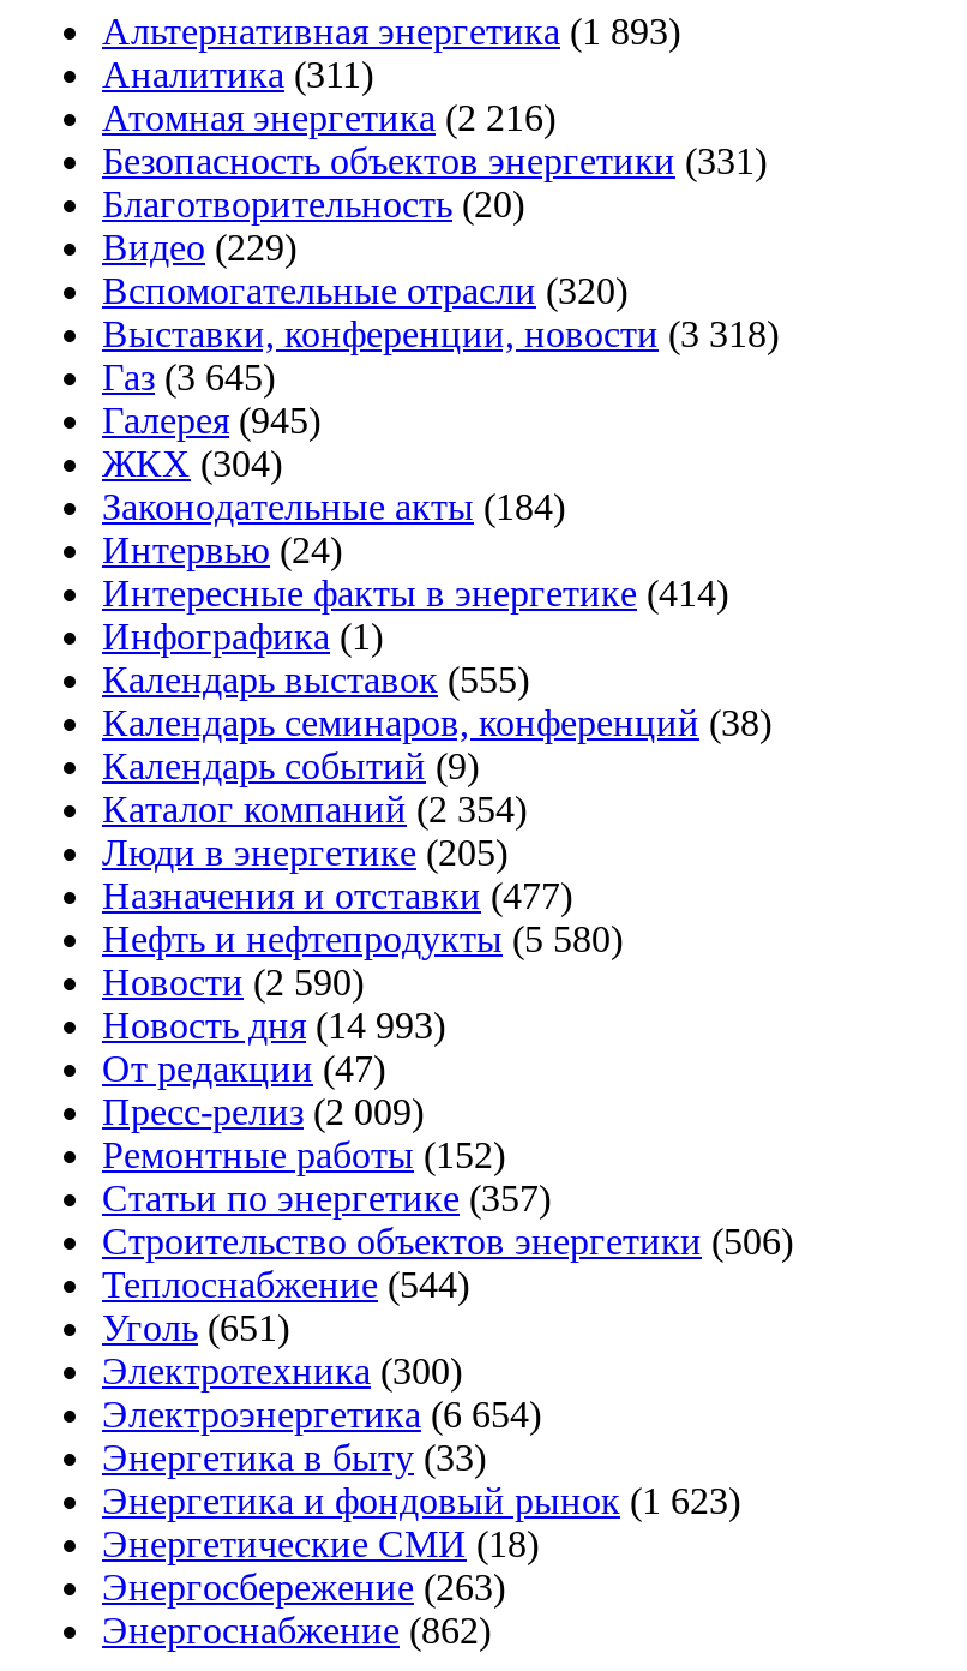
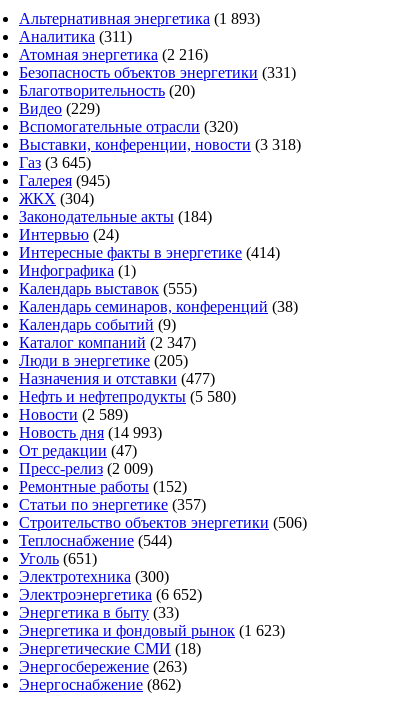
- Каталог компаний (2 354)
+ Каталог компаний (2 347)

- Новости (2 590)
+ Новости (2 589)

- Электроэнергетика (6 654)
+ Электроэнергетика (6 652)
